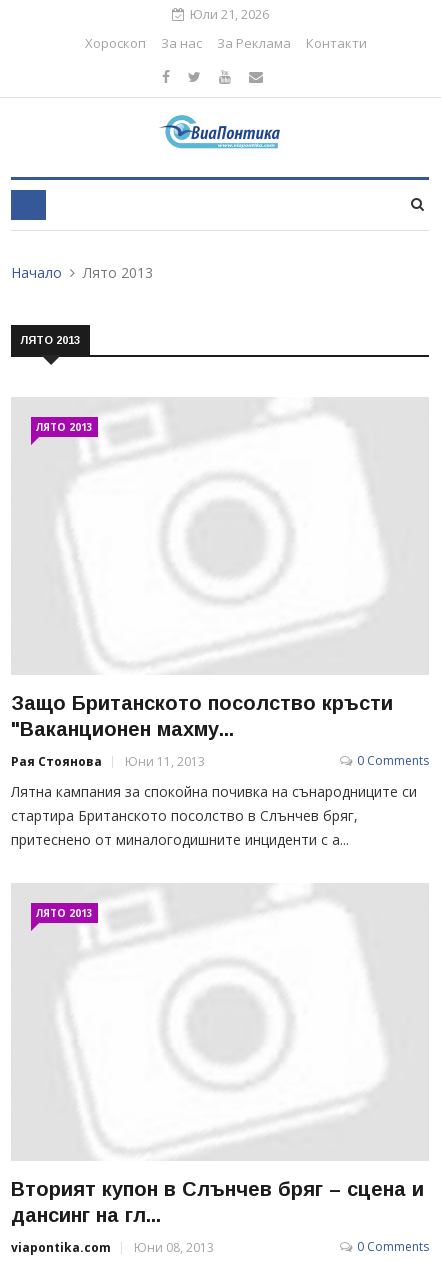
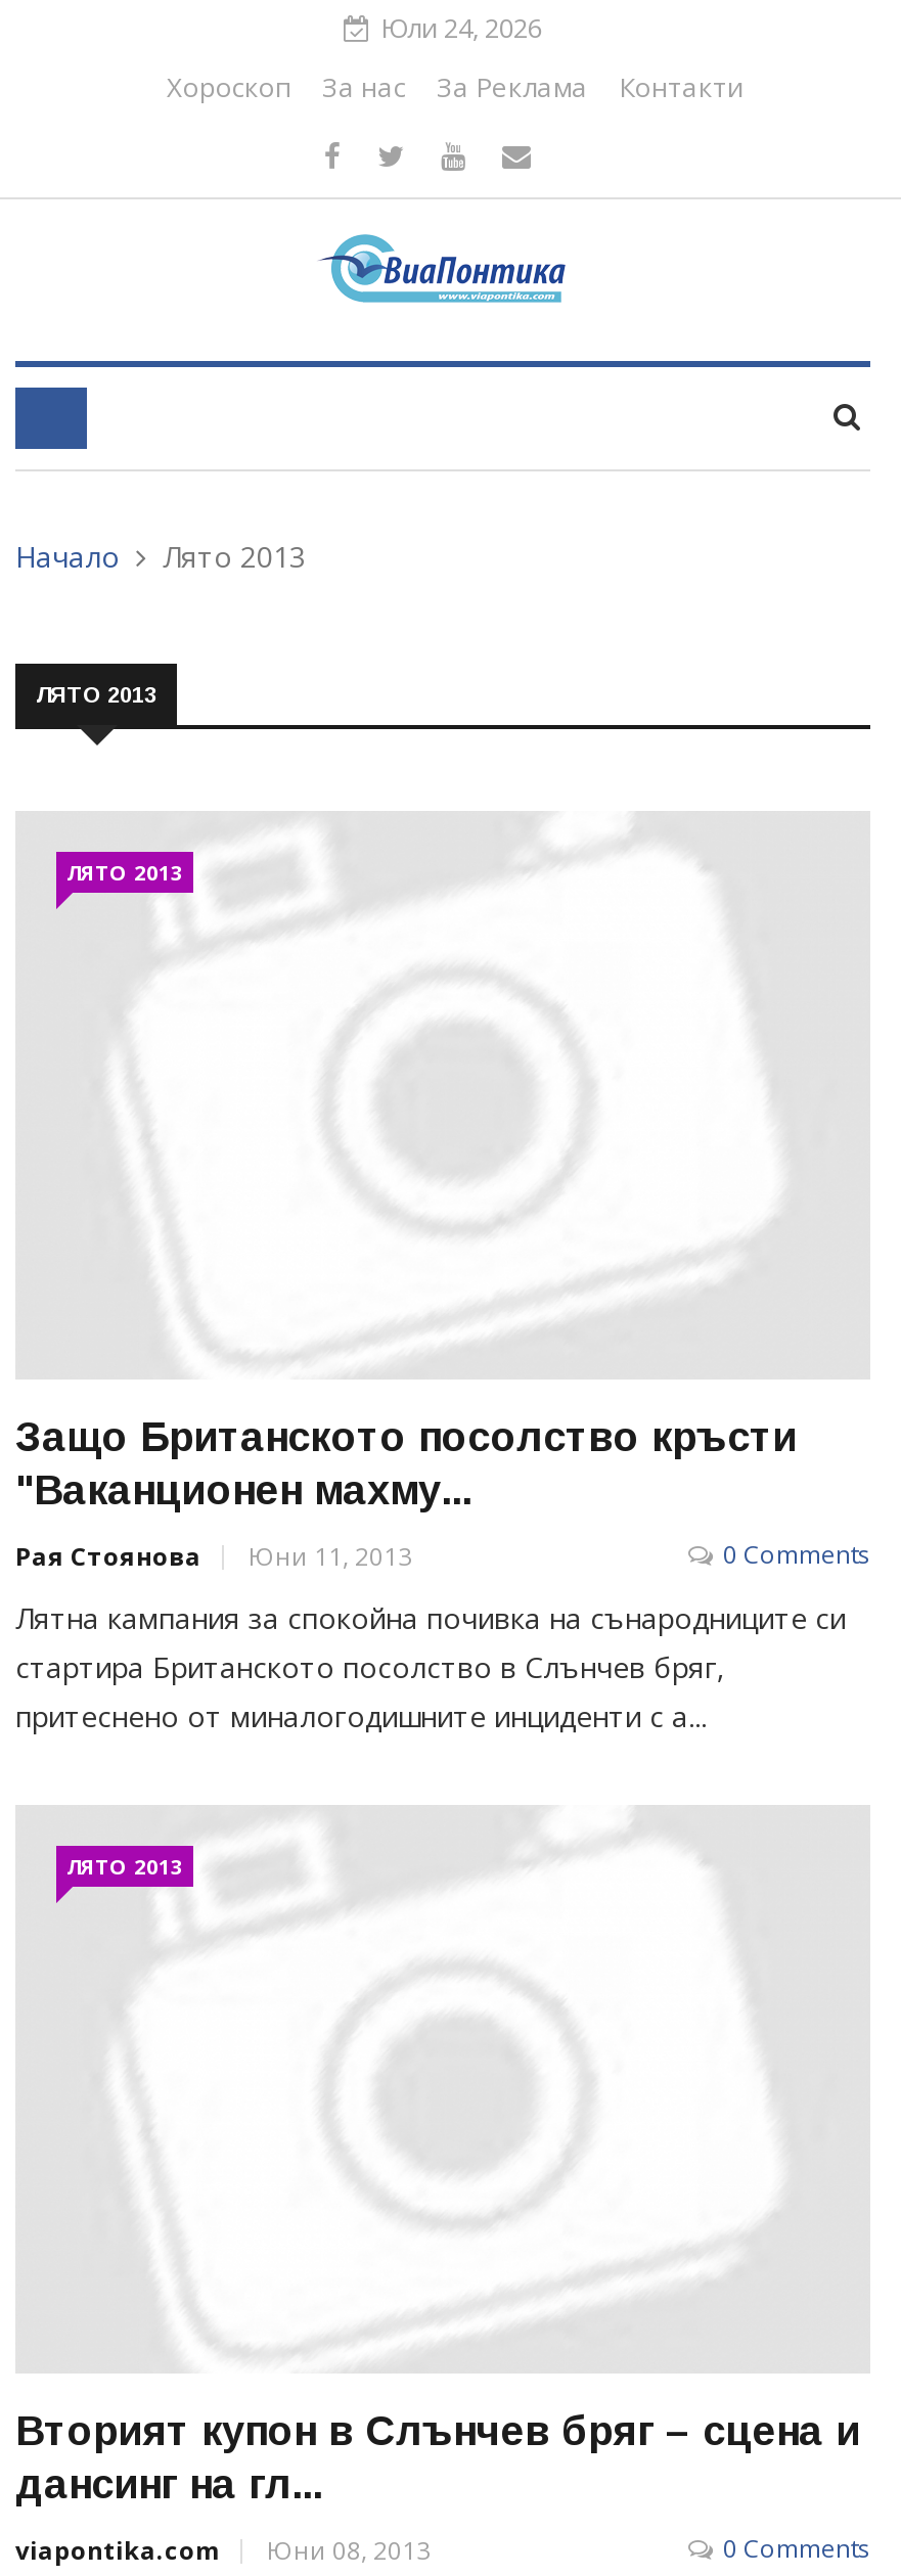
- Юли 21, 2026
+ Юли 24, 2026
